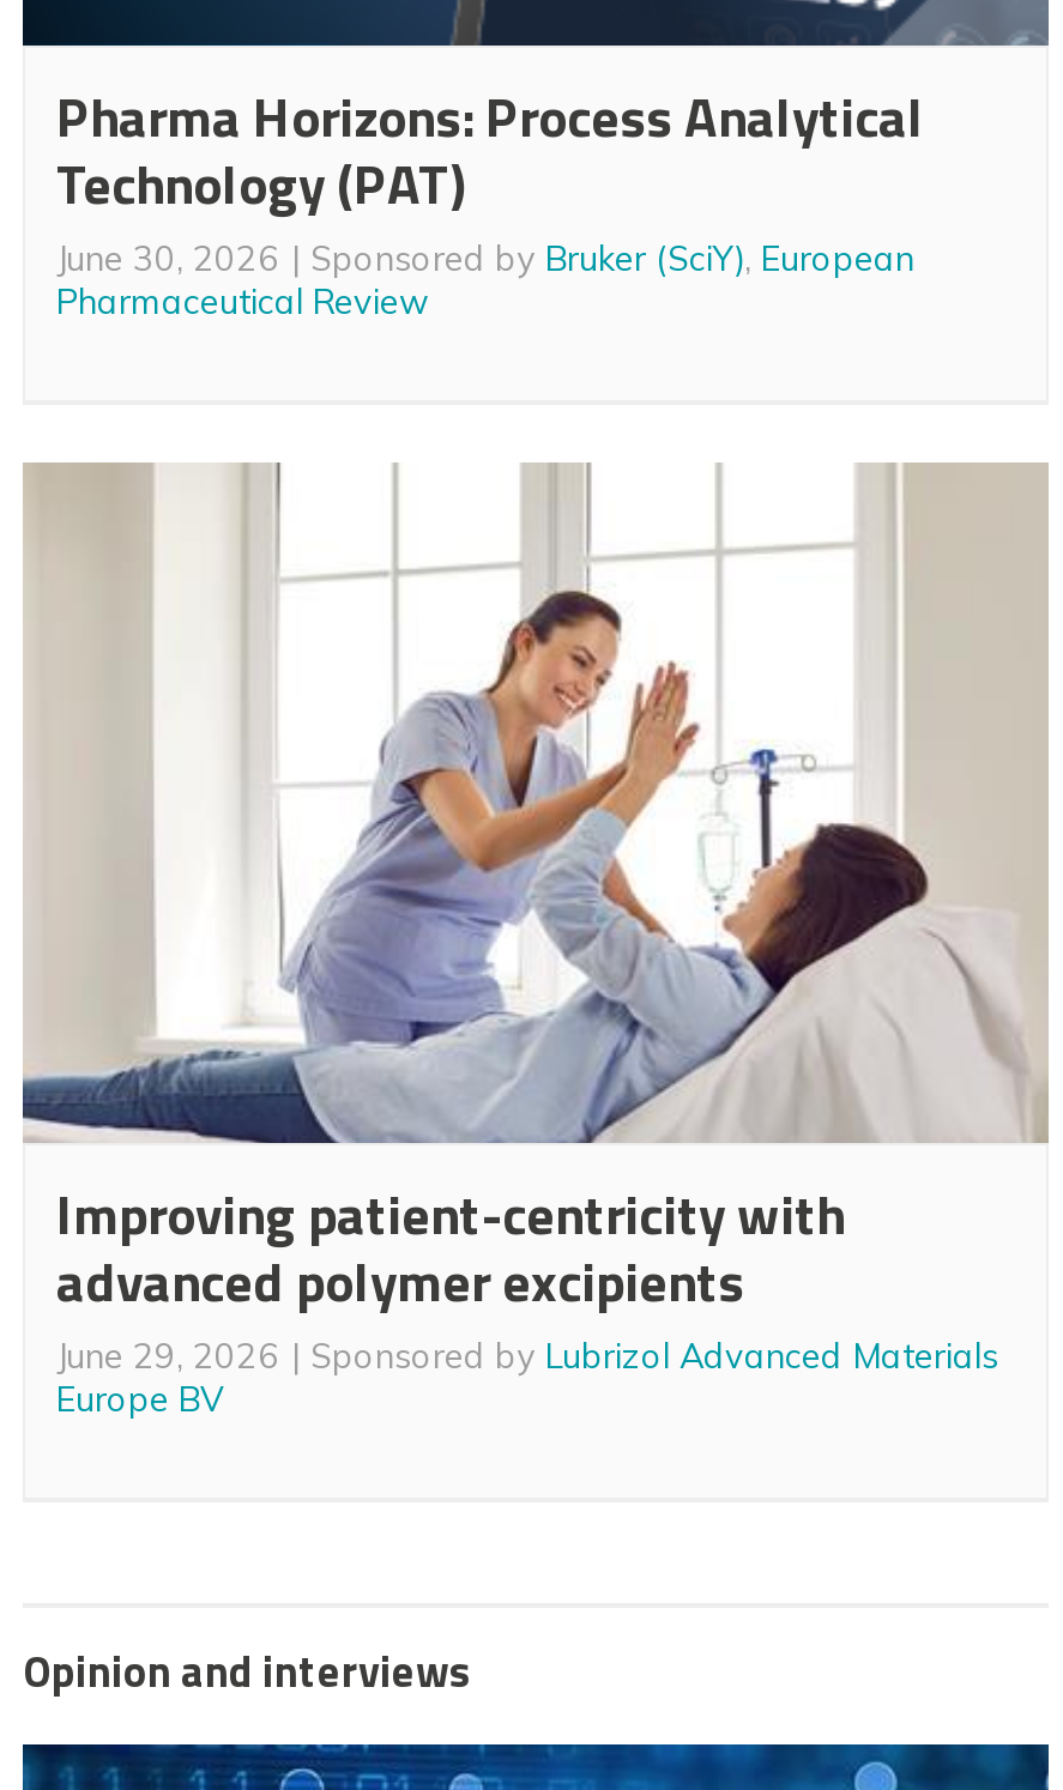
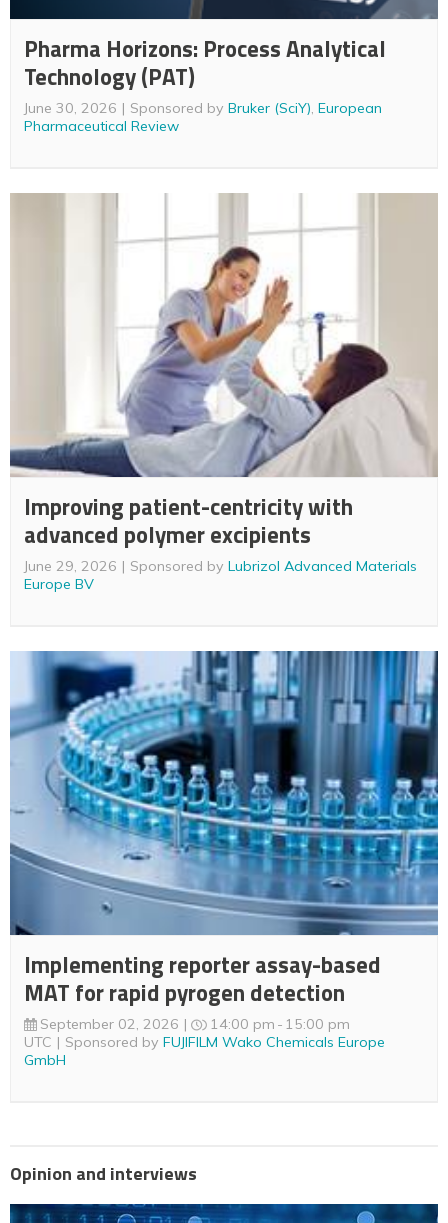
+ [image]
+ Implementing reporter assay-based
+ MAT for rapid pyrogen detection
+ September 02, 2026
+ 14:00 pm 15:00 pm
+ UTC
+ Sponsored by FUJIFILM Wako Chemicals Europe
+ GmbH
